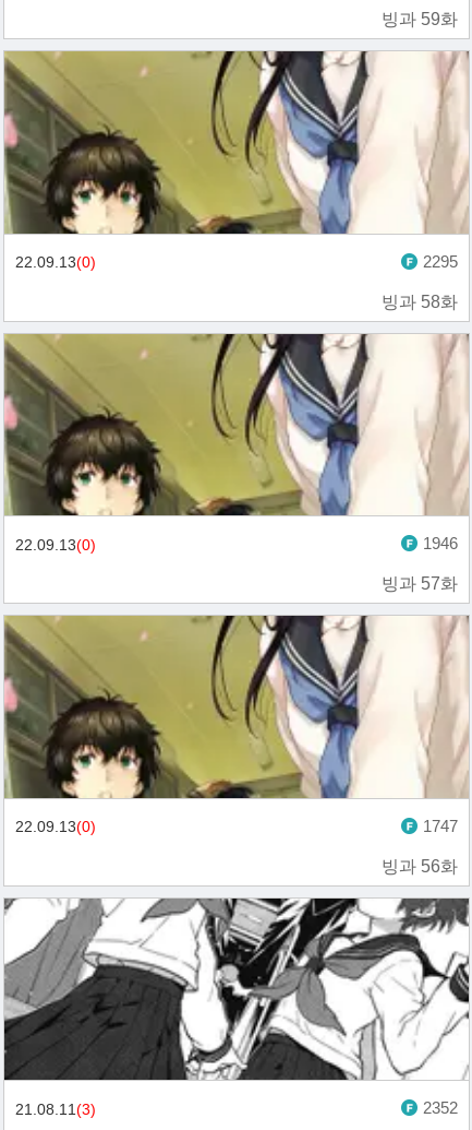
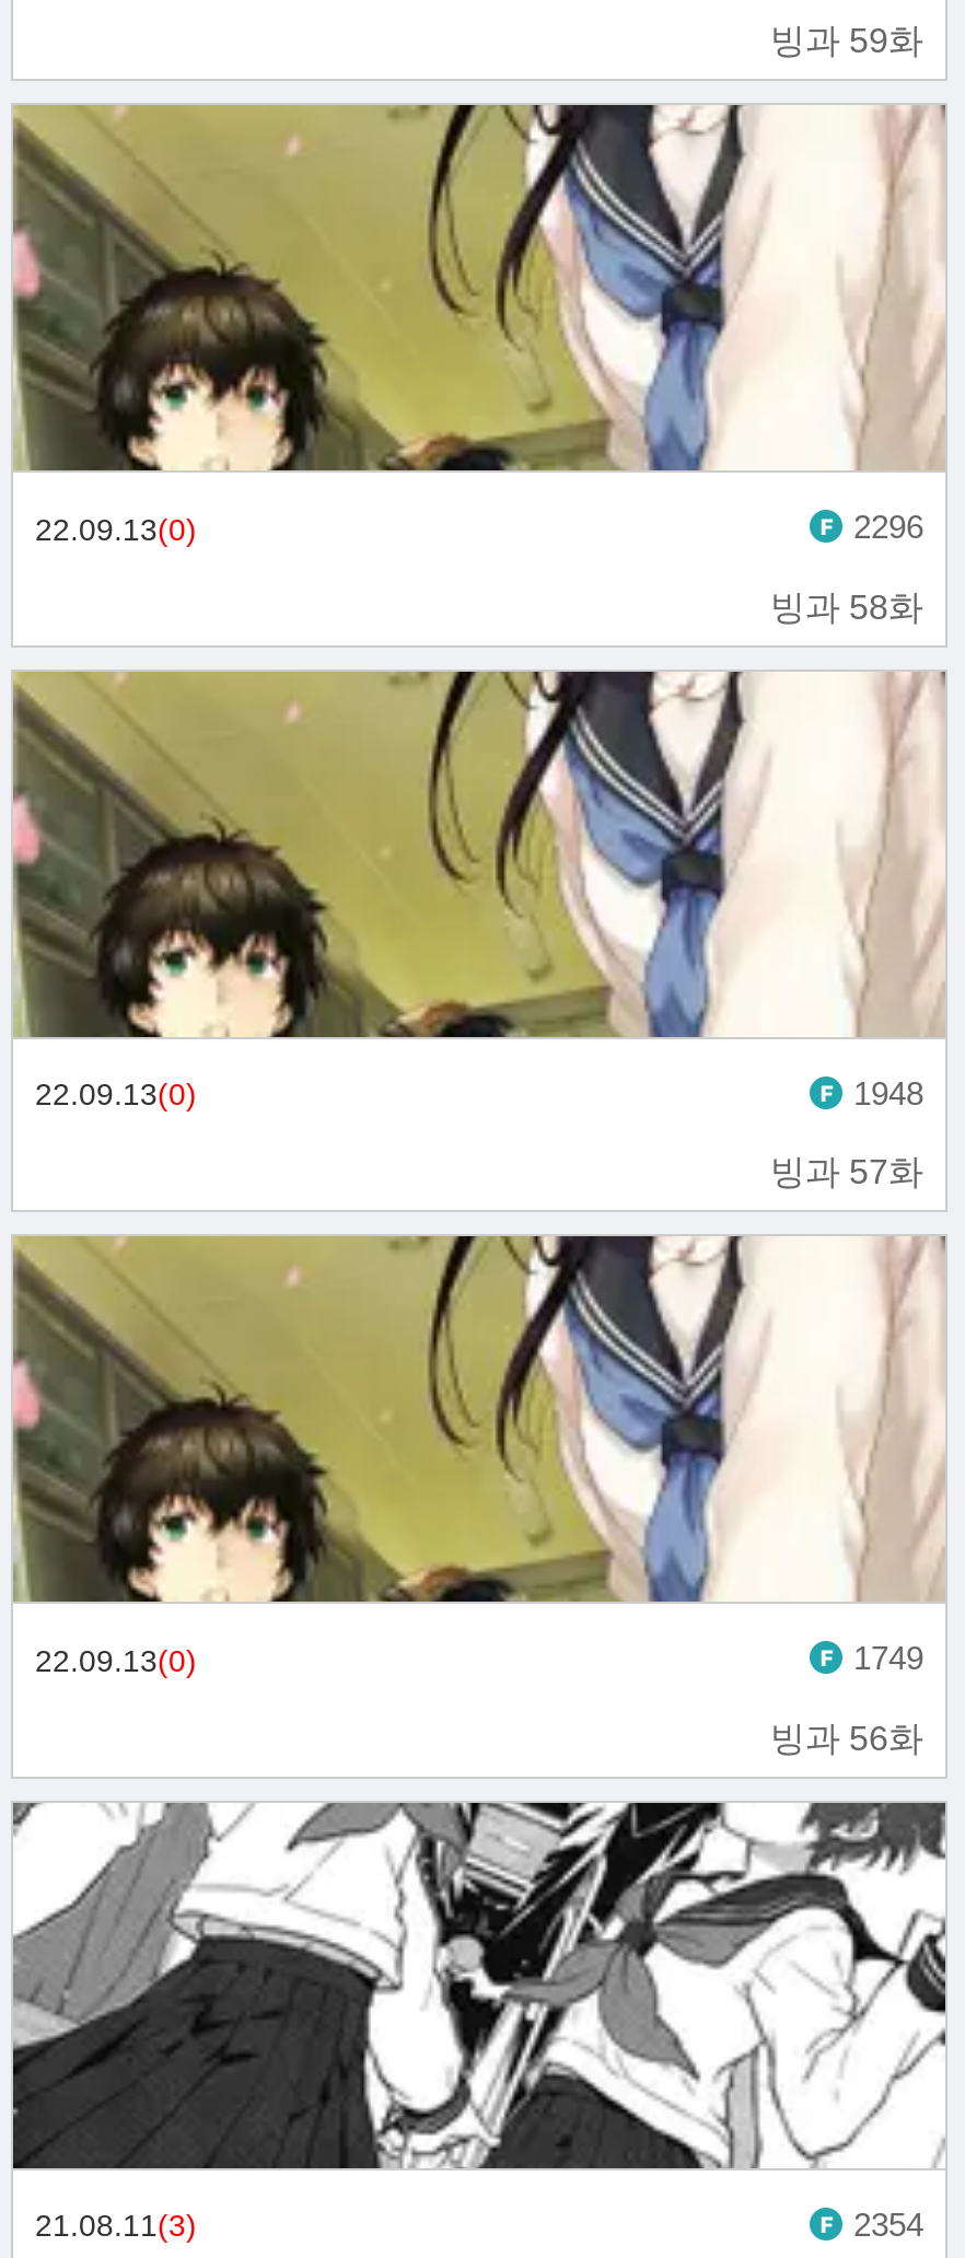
- 2295
+ 2296

- 1946
+ 1948

- 1747
+ 1749

- 2352
+ 2354
